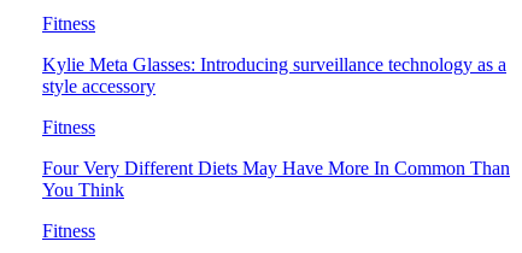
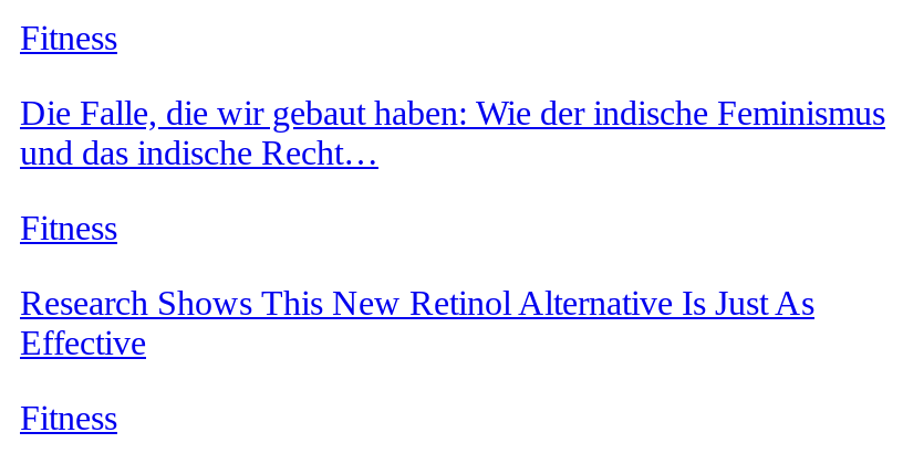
- Kylie Meta Glasses: Introducing surveillance technology as a
- style accessory
+ Die Falle, die wir gebaut haben: Wie der indische Feminismus
+ und das indische Recht…

- Four Very Different Diets May Have More In Common Than
- You Think
+ Research Shows This New Retinol Alternative Is Just As
+ Effective
